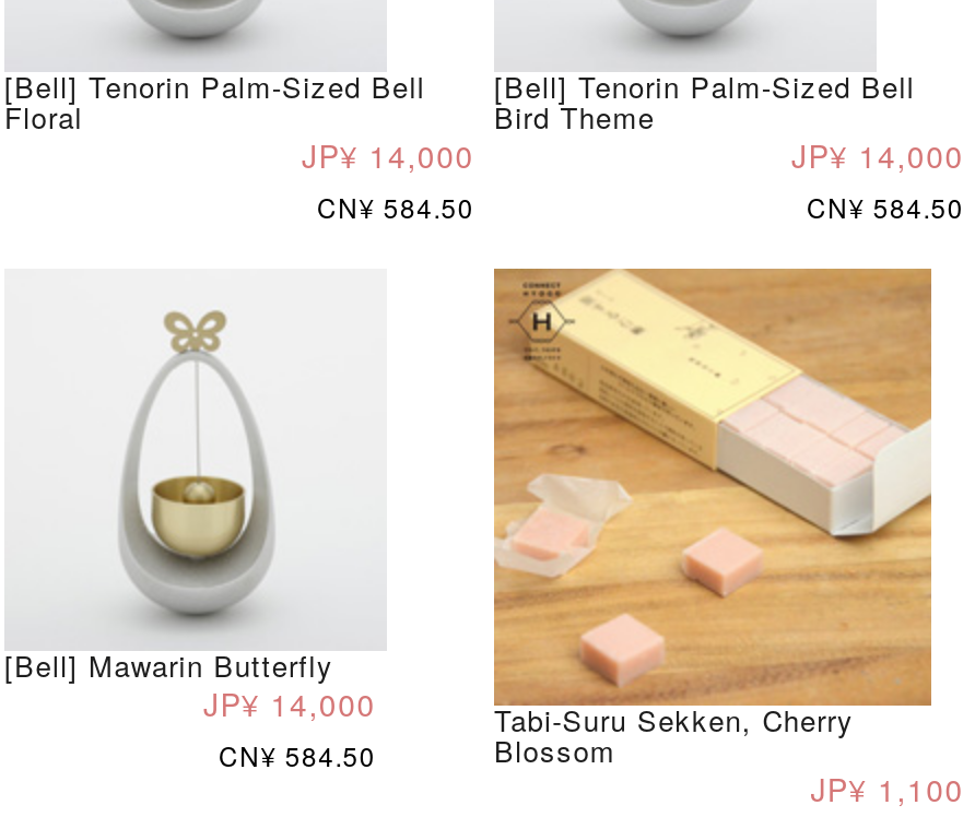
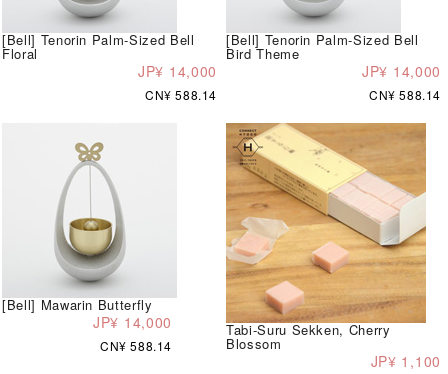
- CN¥ 584.50
+ CN¥ 588.14

- CN¥ 584.50
+ CN¥ 588.14

- CN¥ 584.50
+ CN¥ 588.14
